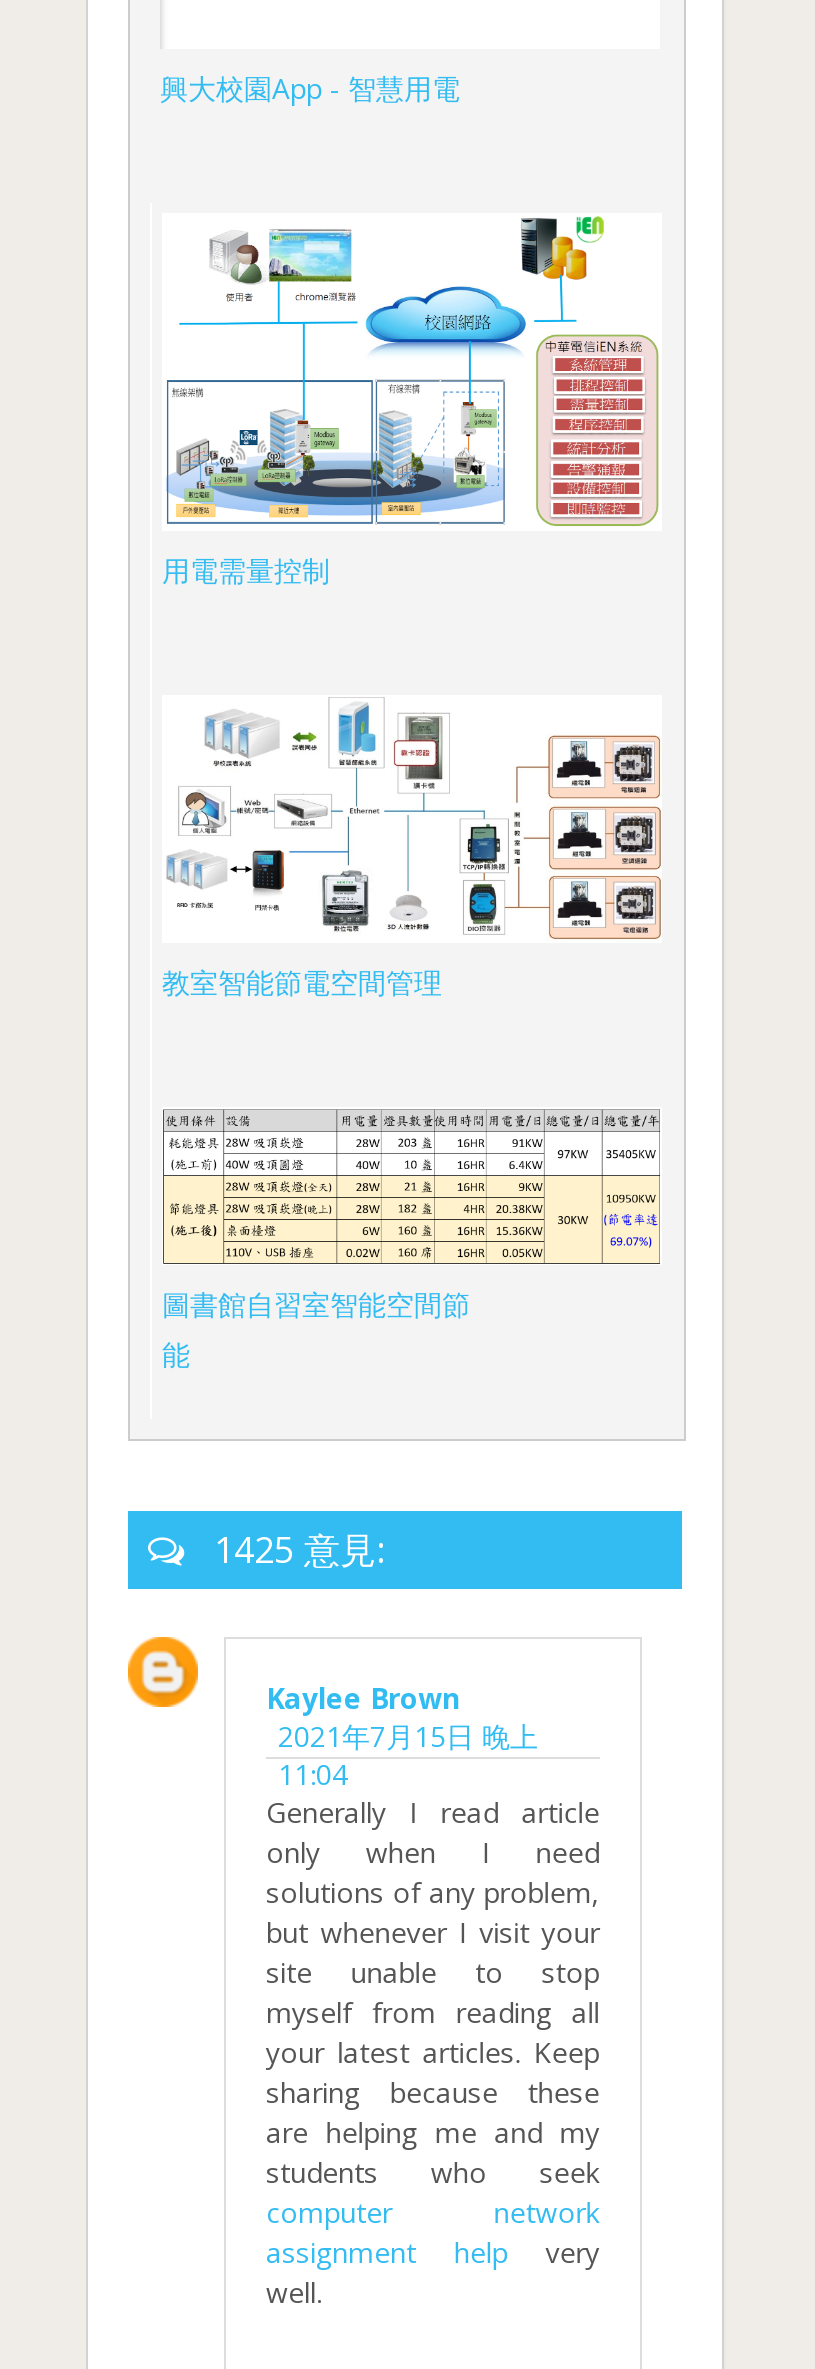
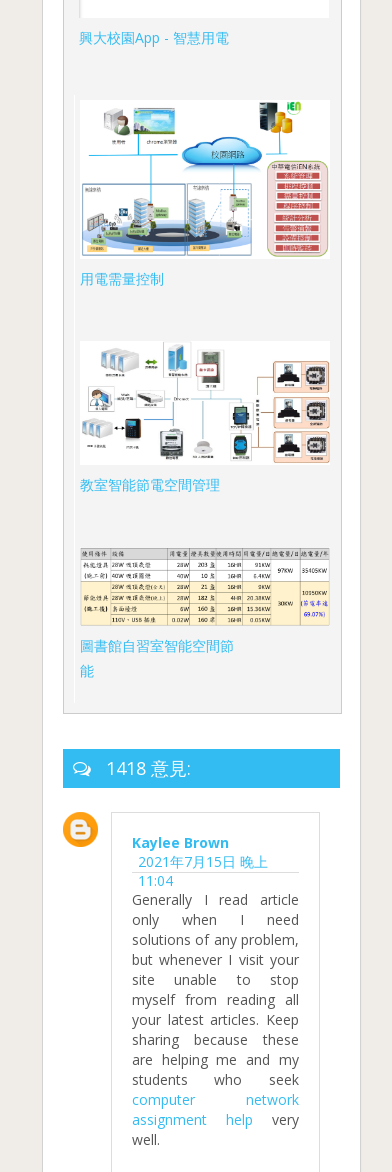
- 1425 意見:
+ 1418 意見:
